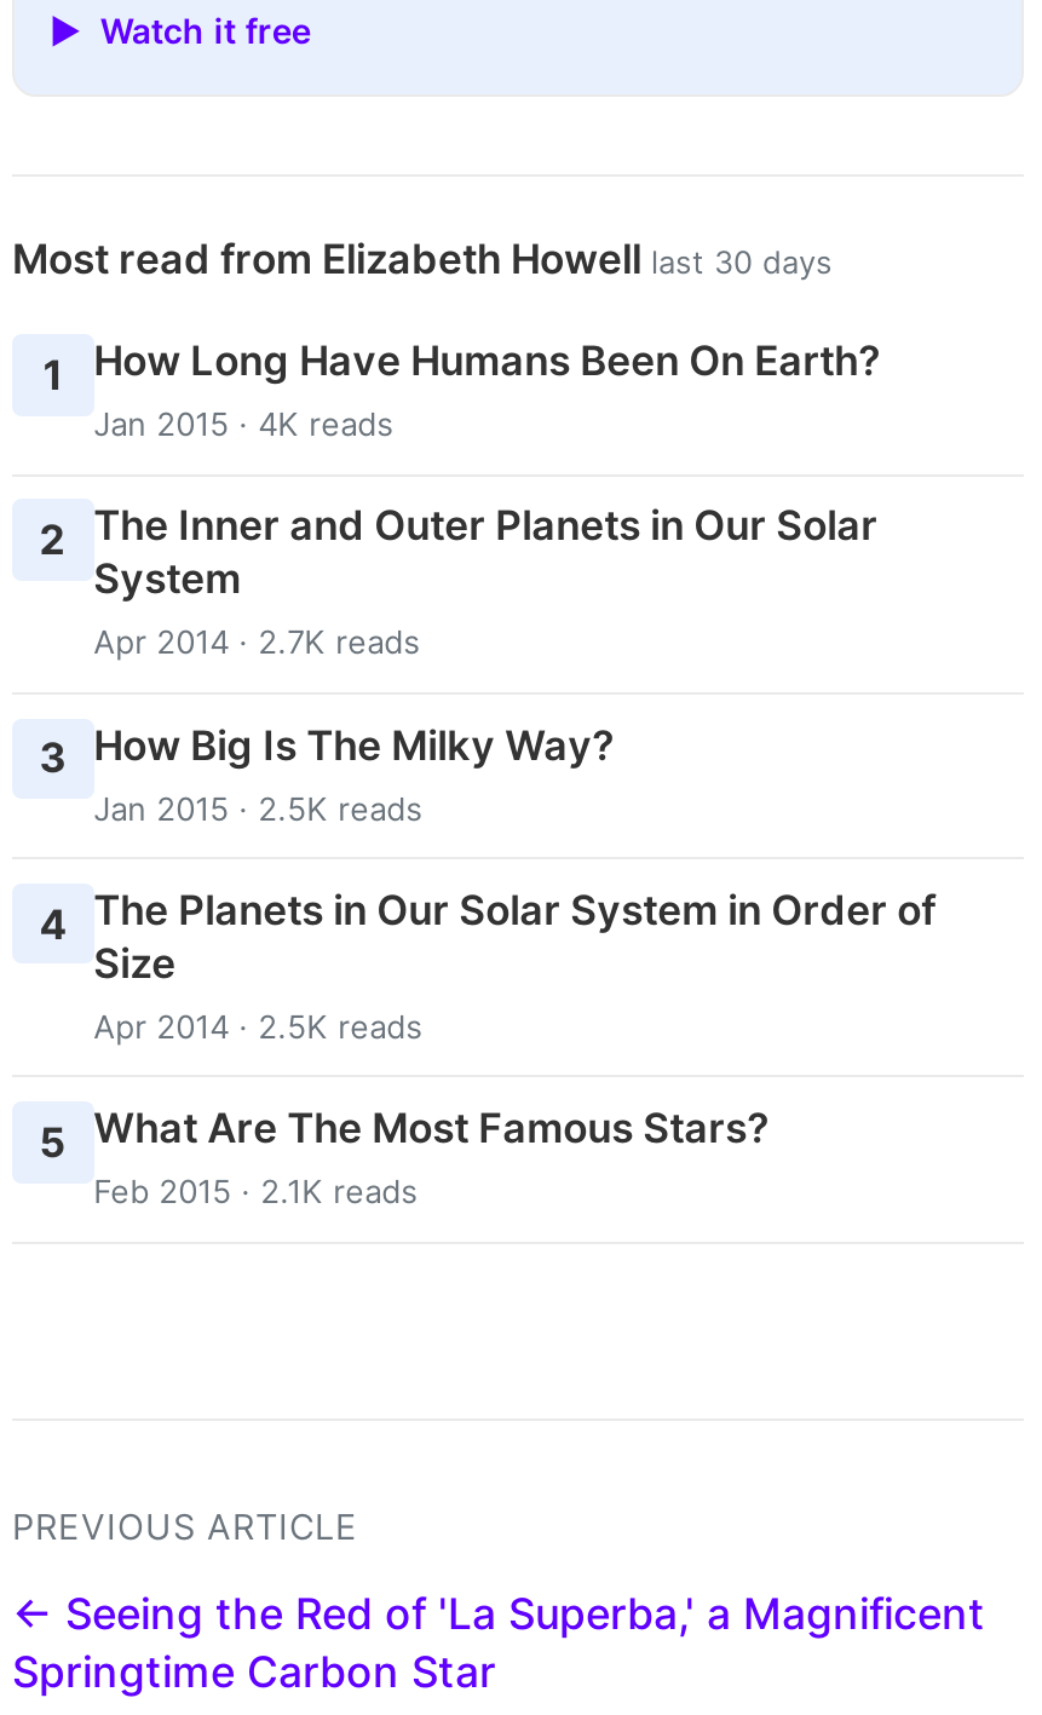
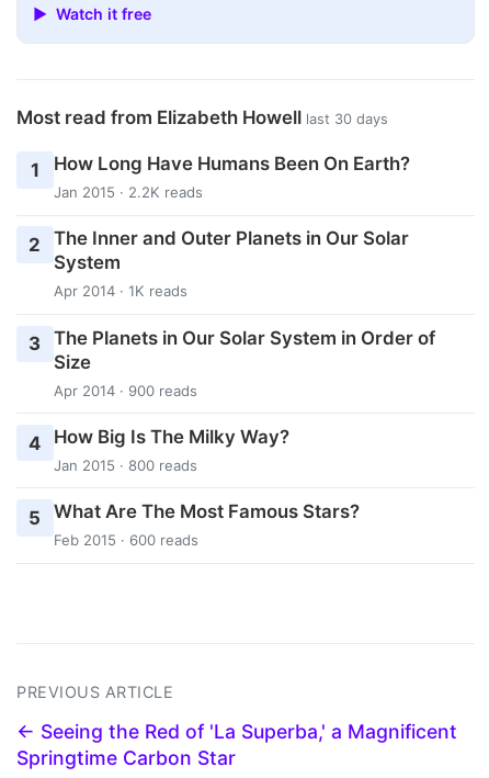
- Jan 2015 · 4K reads
+ Jan 2015 · 2.2K reads

- Apr 2014 · 2.7K reads
- 3 How Big Is The Milky Way?
- Jan 2015 · 2.5K reads
- 4 The Planets in Our Solar System in Order of
+ Apr 2014 · 1K reads
+ 3 The Planets in Our Solar System in Order of

moved up: Size

- Apr 2014 · 2.5K reads
+ Apr 2014 · 900 reads
+ 4 How Big Is The Milky Way?
+ Jan 2015 · 800 reads

- Feb 2015 · 2.1K reads
+ Feb 2015 · 600 reads
